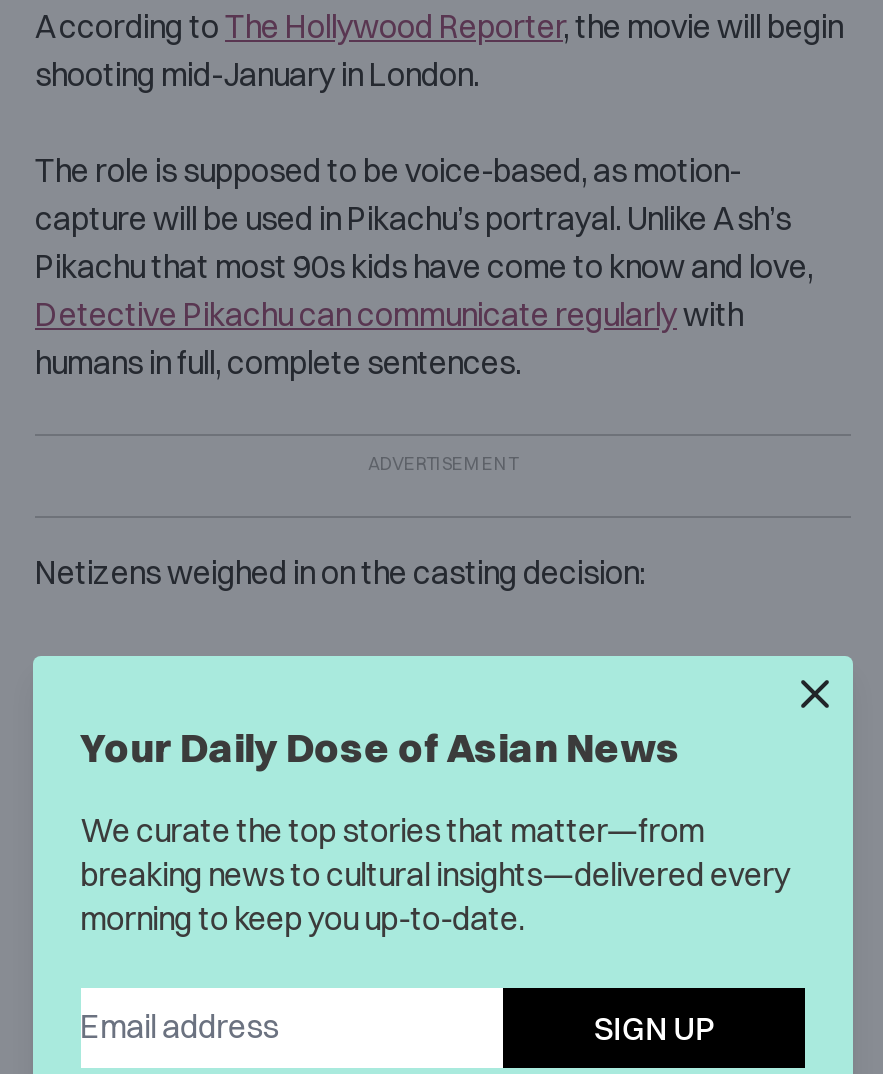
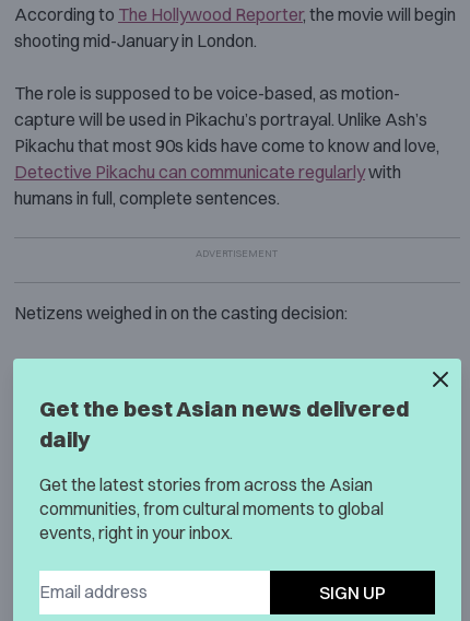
- Your Daily Dose of Asian News
+ Get the best Asian news delivered
+ daily

- We curate the top stories that matter—from
- breaking news to cultural insights—delivered every
- morning to keep you up-to-date.
+ Get the latest stories from across the Asian
+ communities, from cultural moments to global
+ events, right in your inbox.
